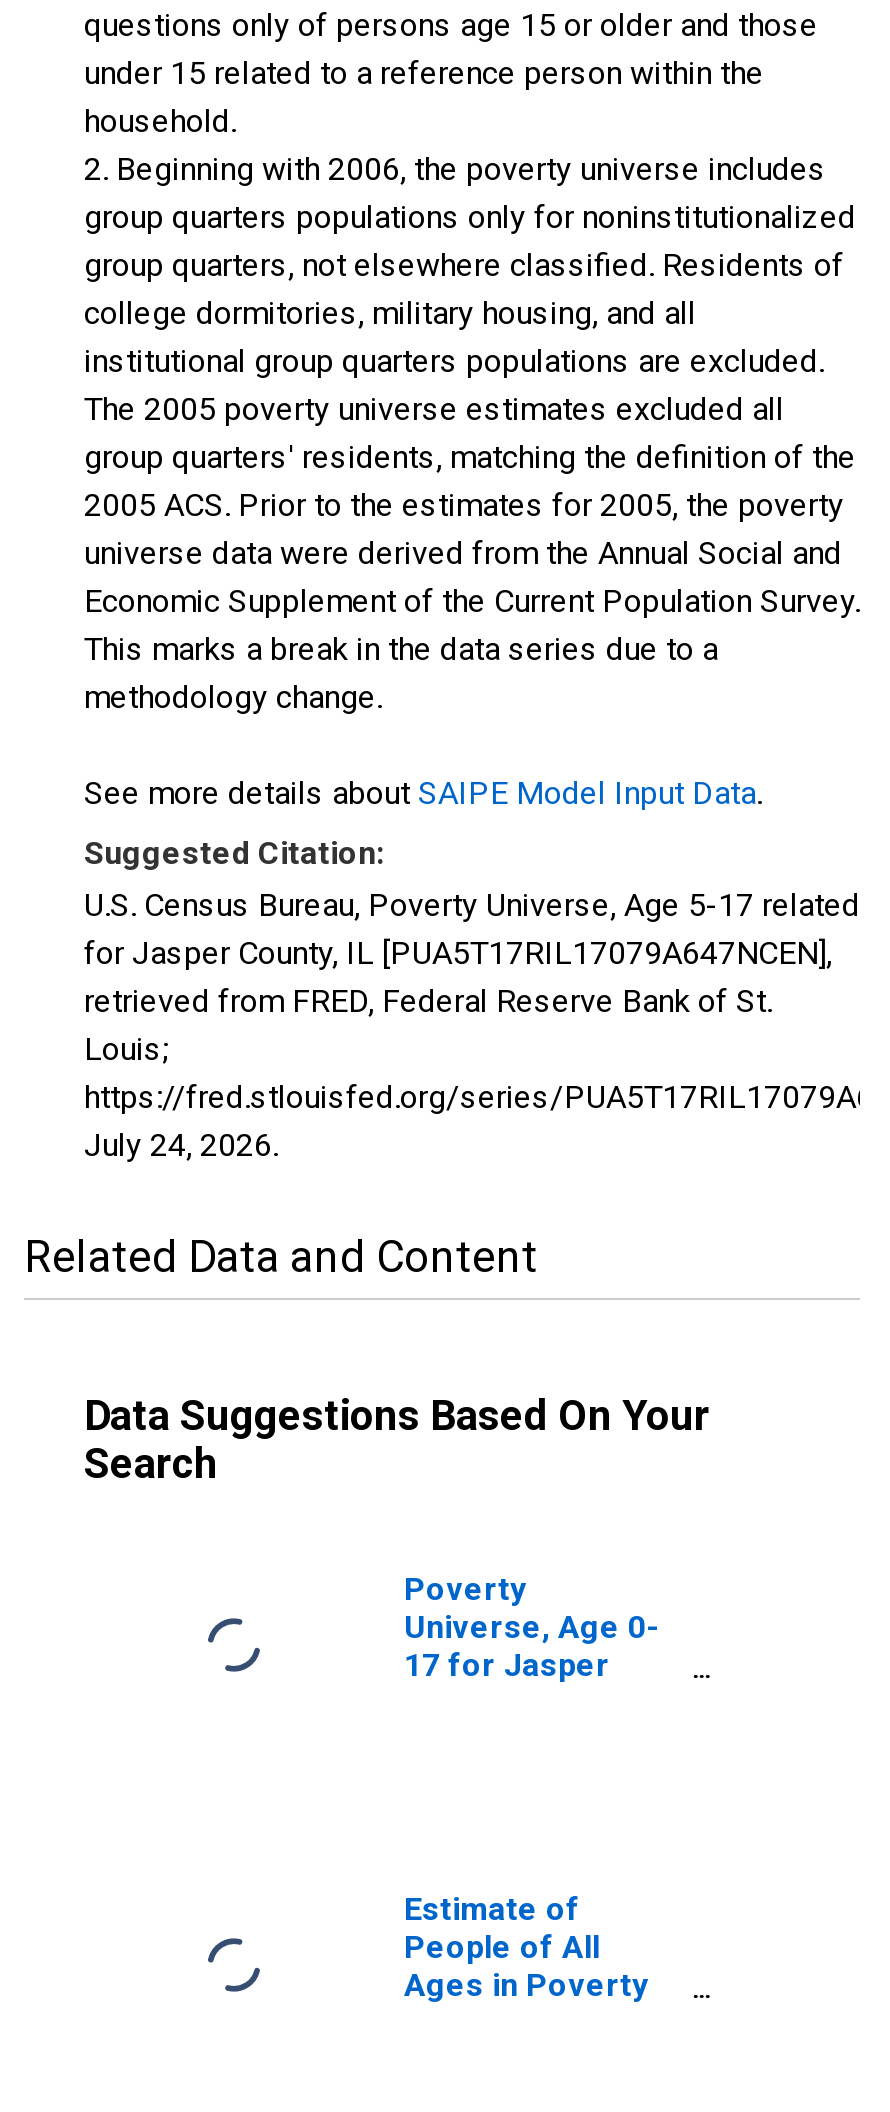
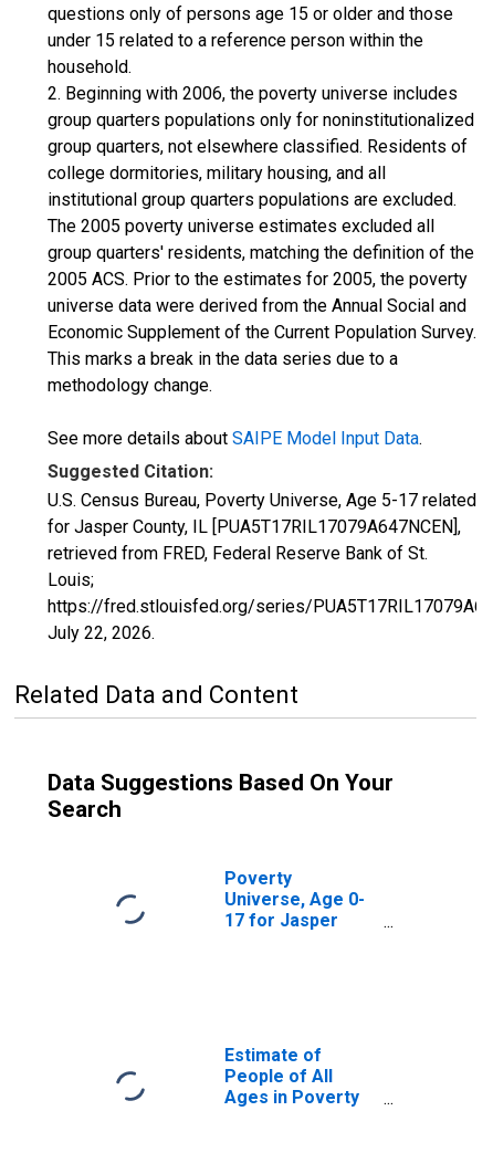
- July 24, 2026.
+ July 22, 2026.
